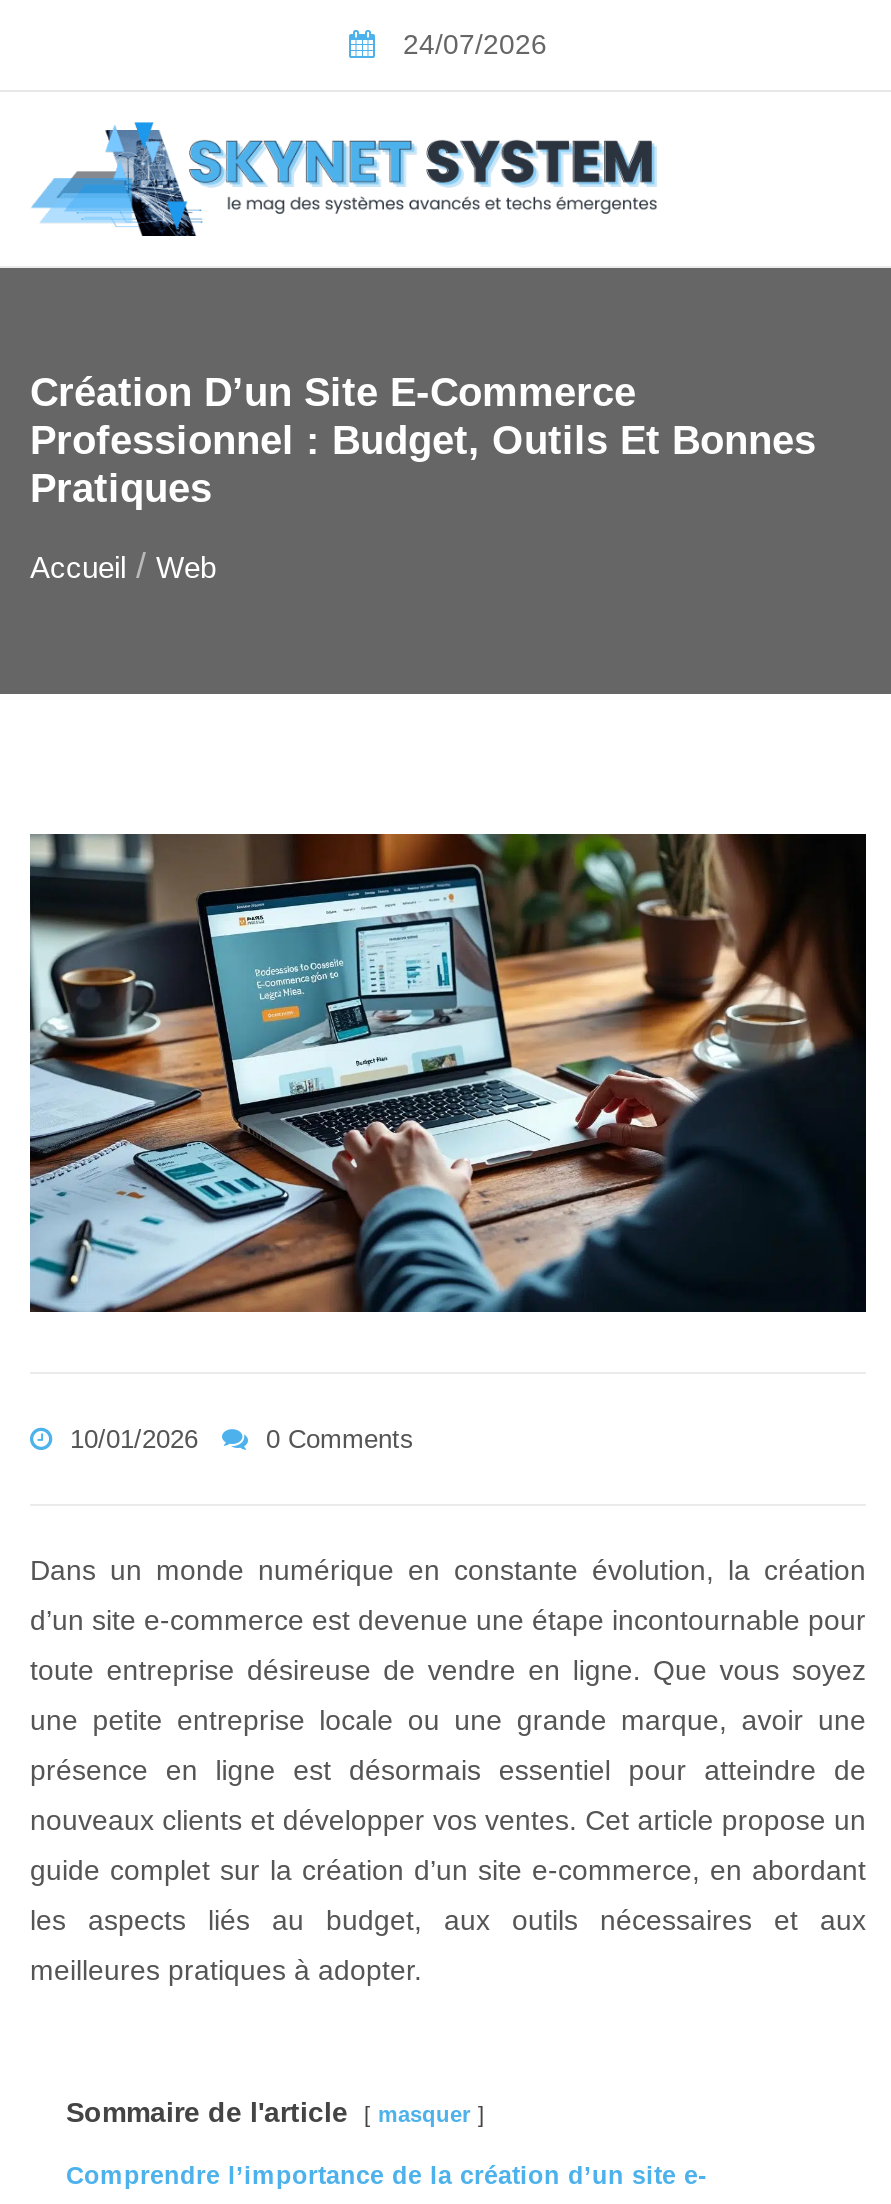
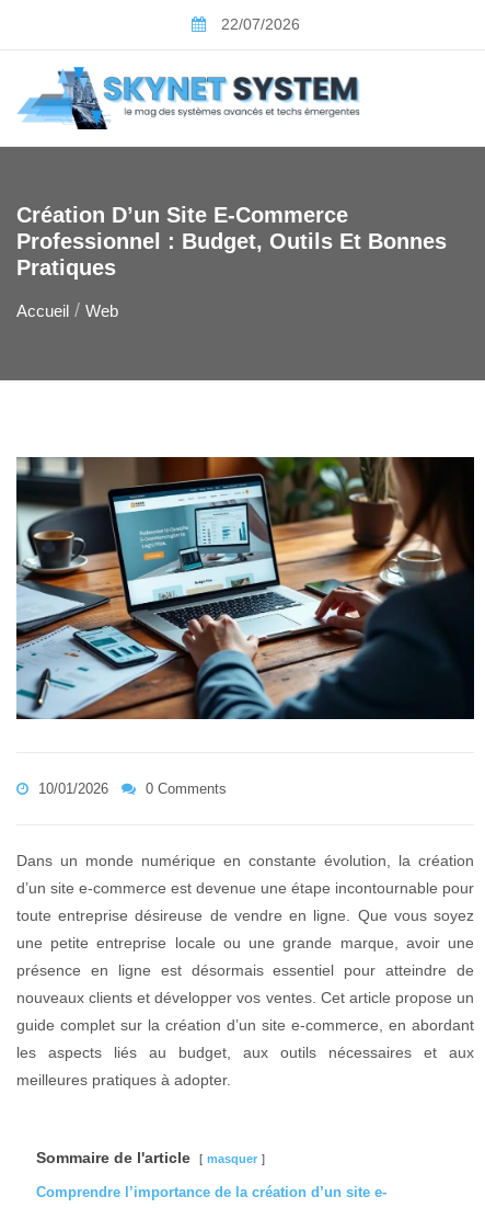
- 24/07/2026
+ 22/07/2026
